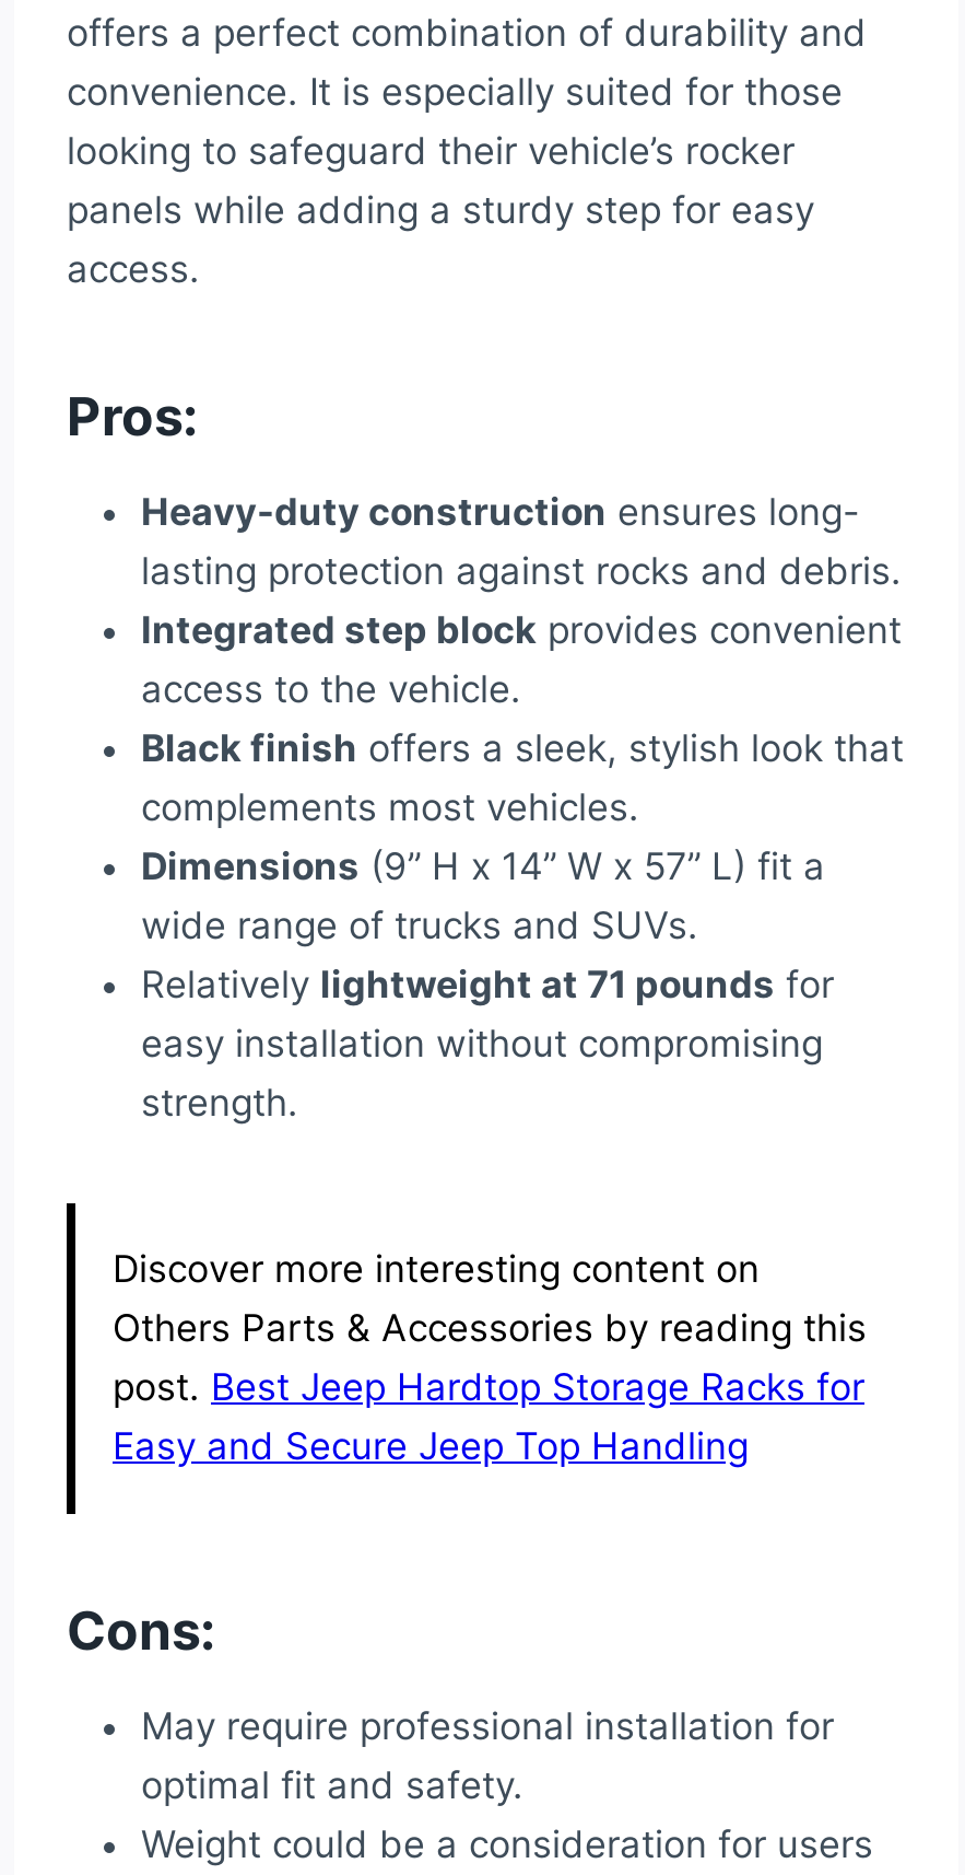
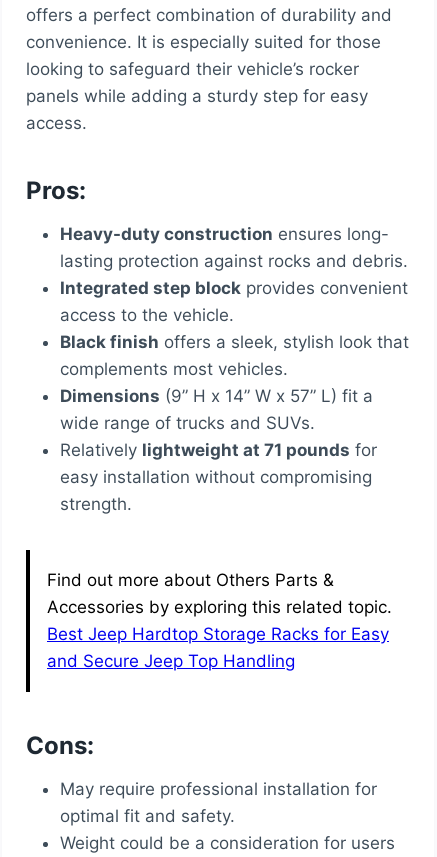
- Discover more interesting content on
- Others Parts & Accessories by reading this
- post. Best Jeep Hardtop Storage Racks for
- Easy and Secure Jeep Top Handling
+ Find out more about Others Parts &
+ Accessories by exploring this related topic.
+ Best Jeep Hardtop Storage Racks for Easy
+ and Secure Jeep Top Handling
